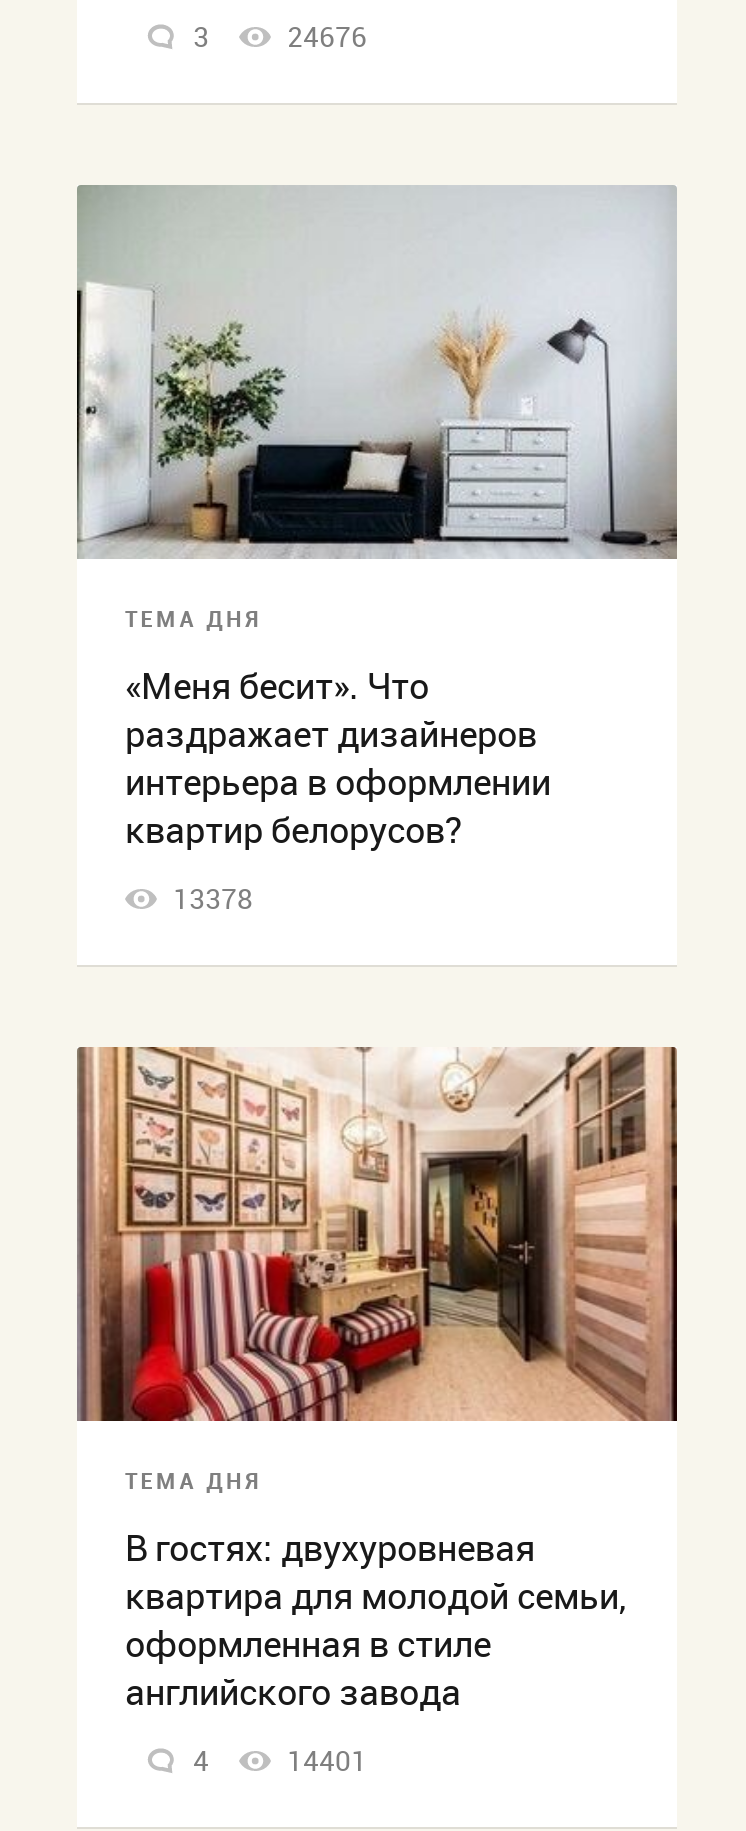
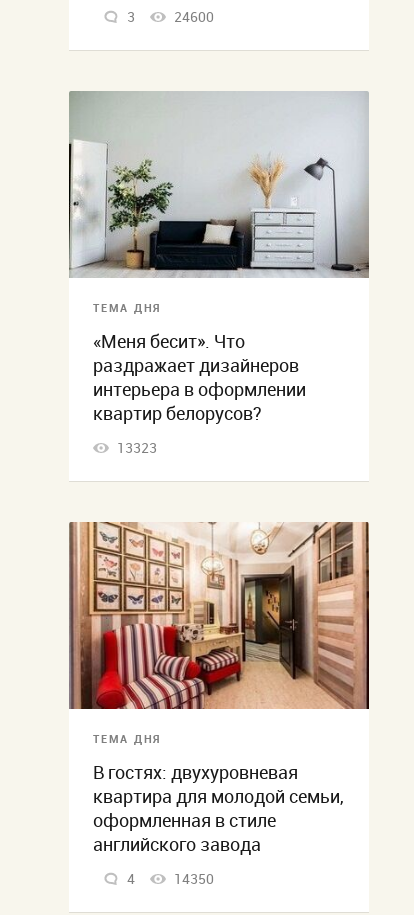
- 24676
+ 24600

- 13378
+ 13323

- 14401
+ 14350
